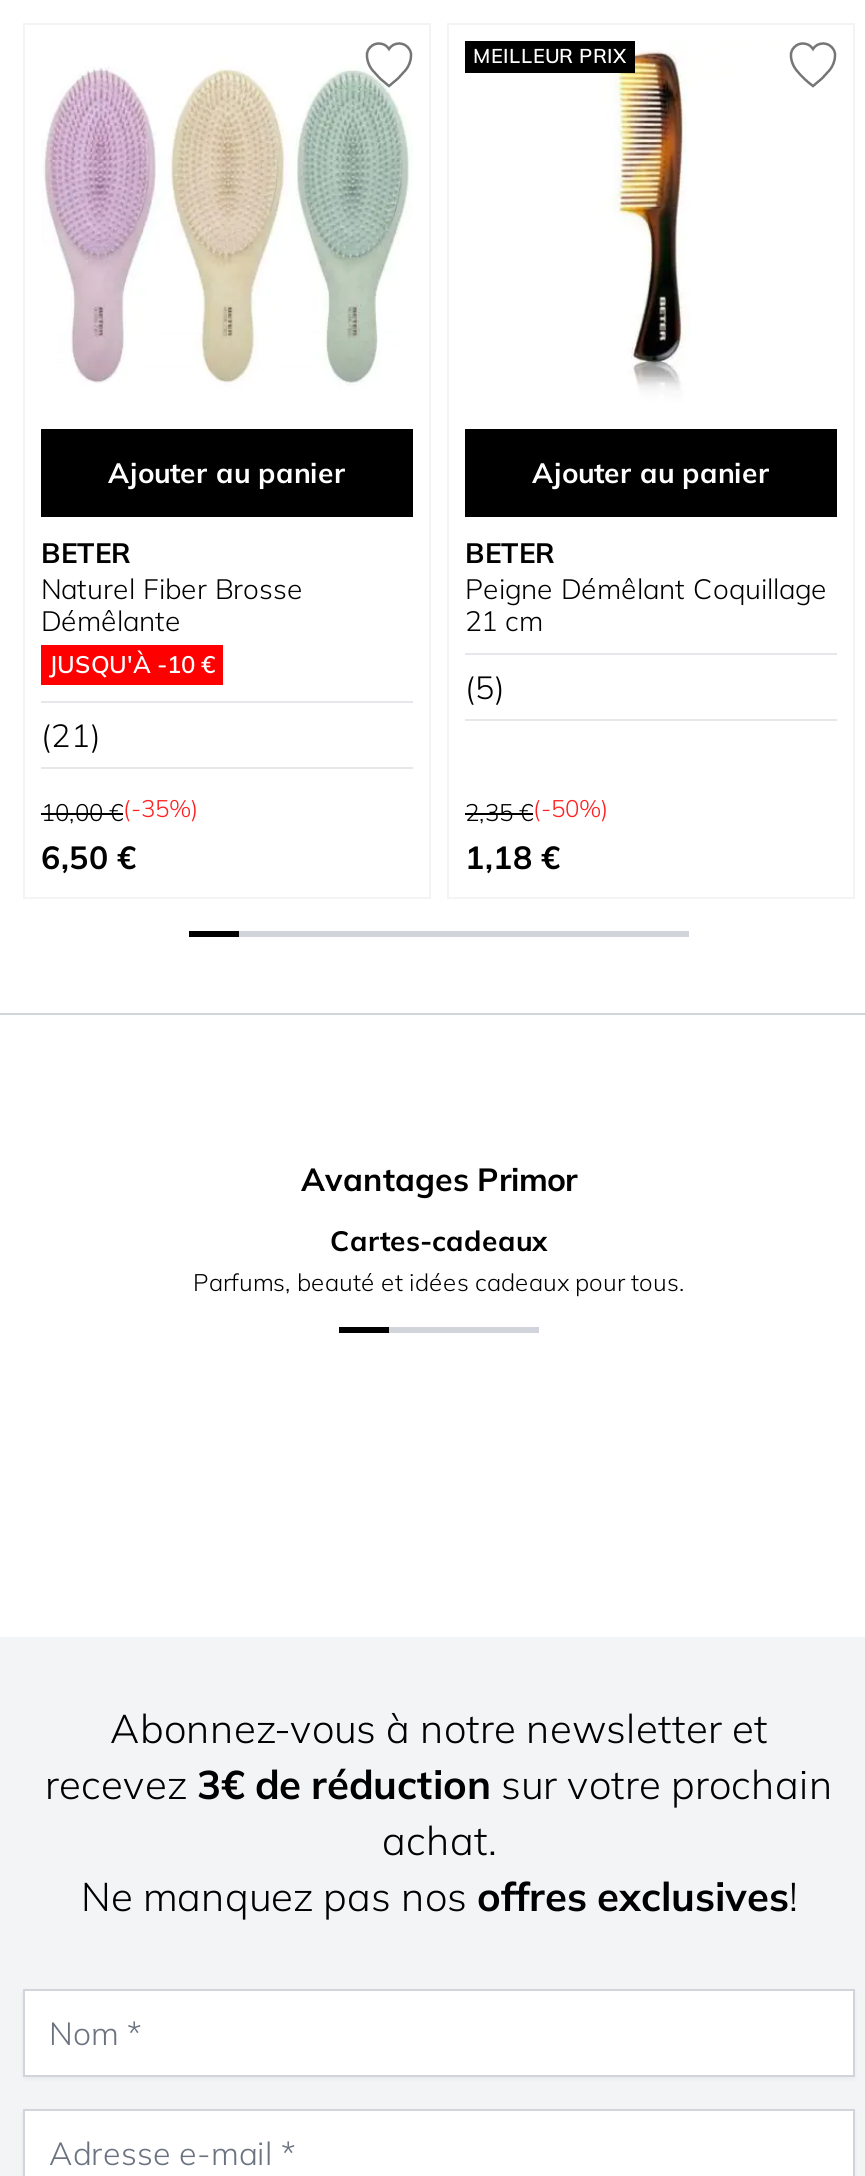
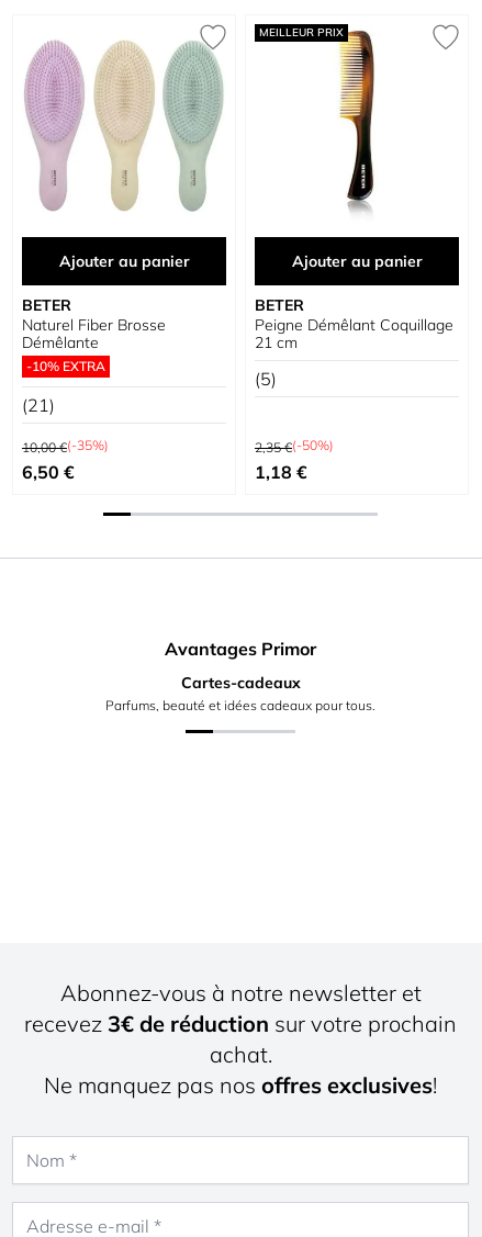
- JUSQU'À -10 €
+ -10% EXTRA
